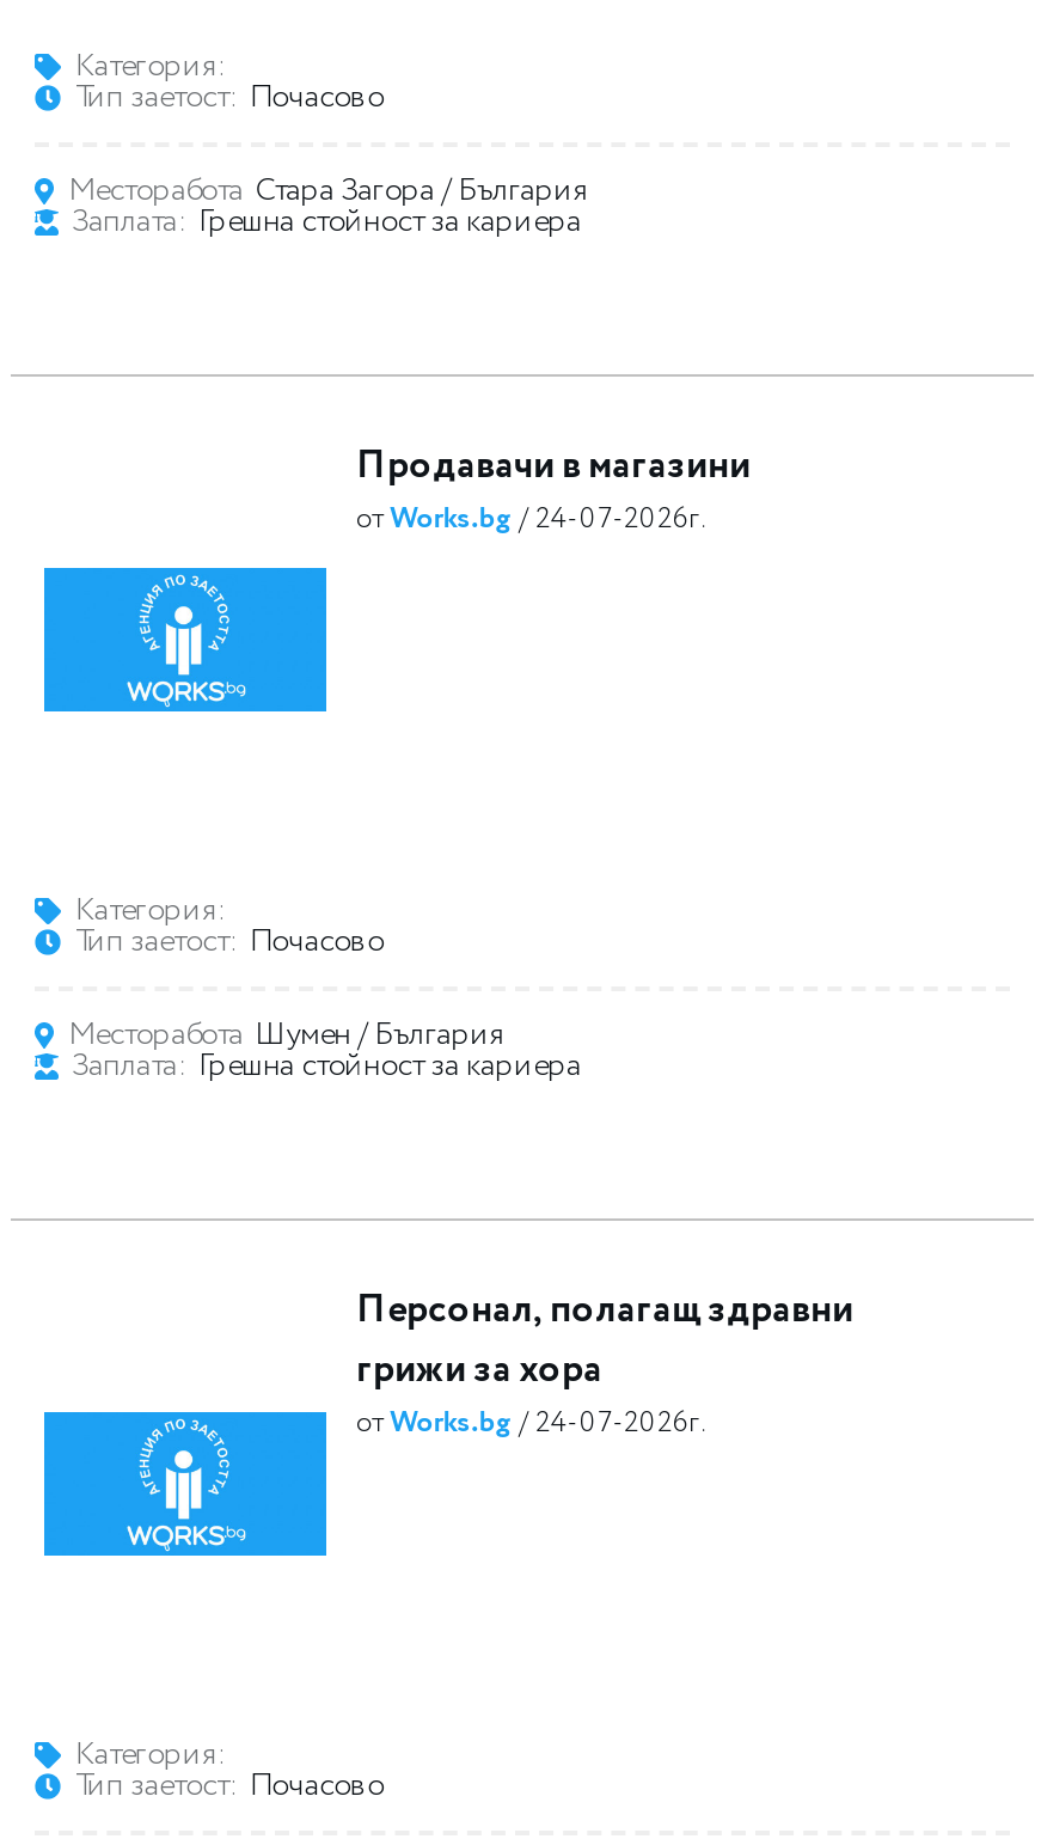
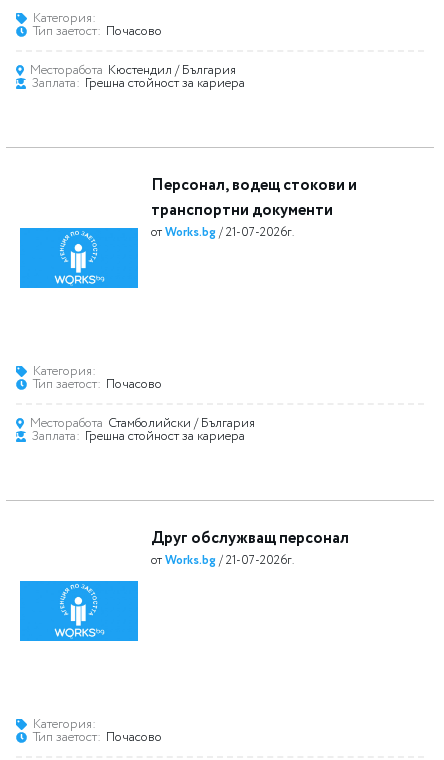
- Месторабота Стара Загора / България
+ Месторабота Кюстендил / България

- Продавачи в магазини
- от Works.bg / 24-07-2026г.
+ Персонал, водещ стокови и
+ транспортни документи
+ от Works.bg / 21-07-2026г.

- Месторабота Шумен / България
+ Месторабота Стамболийски / България

- Персонал, полагащ здравни
- грижи за хора
- от Works.bg / 24-07-2026г.
+ Друг обслужващ персонал
+ от Works.bg / 21-07-2026г.
